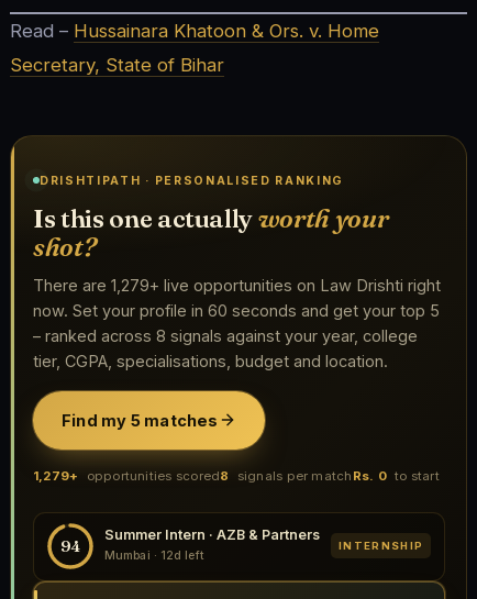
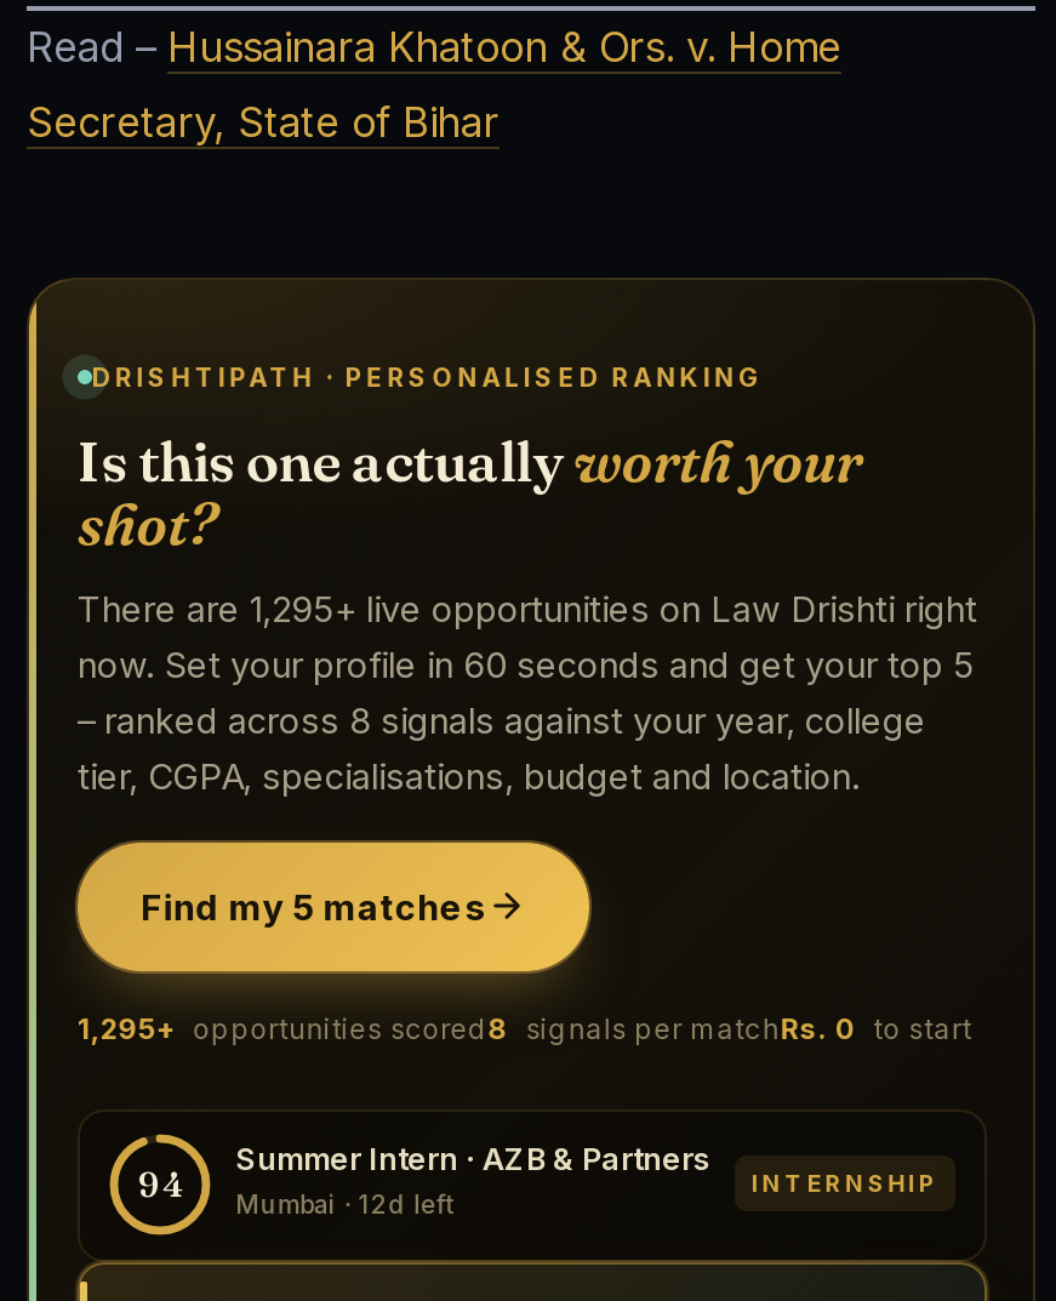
- There are 1,279+ live opportunities on Law Drishti right
+ There are 1,295+ live opportunities on Law Drishti right

- 1,279+ opportunities scored 8 signals per matchRs. 0 to start
+ 1,295+ opportunities scored 8 signals per matchRs. 0 to start
